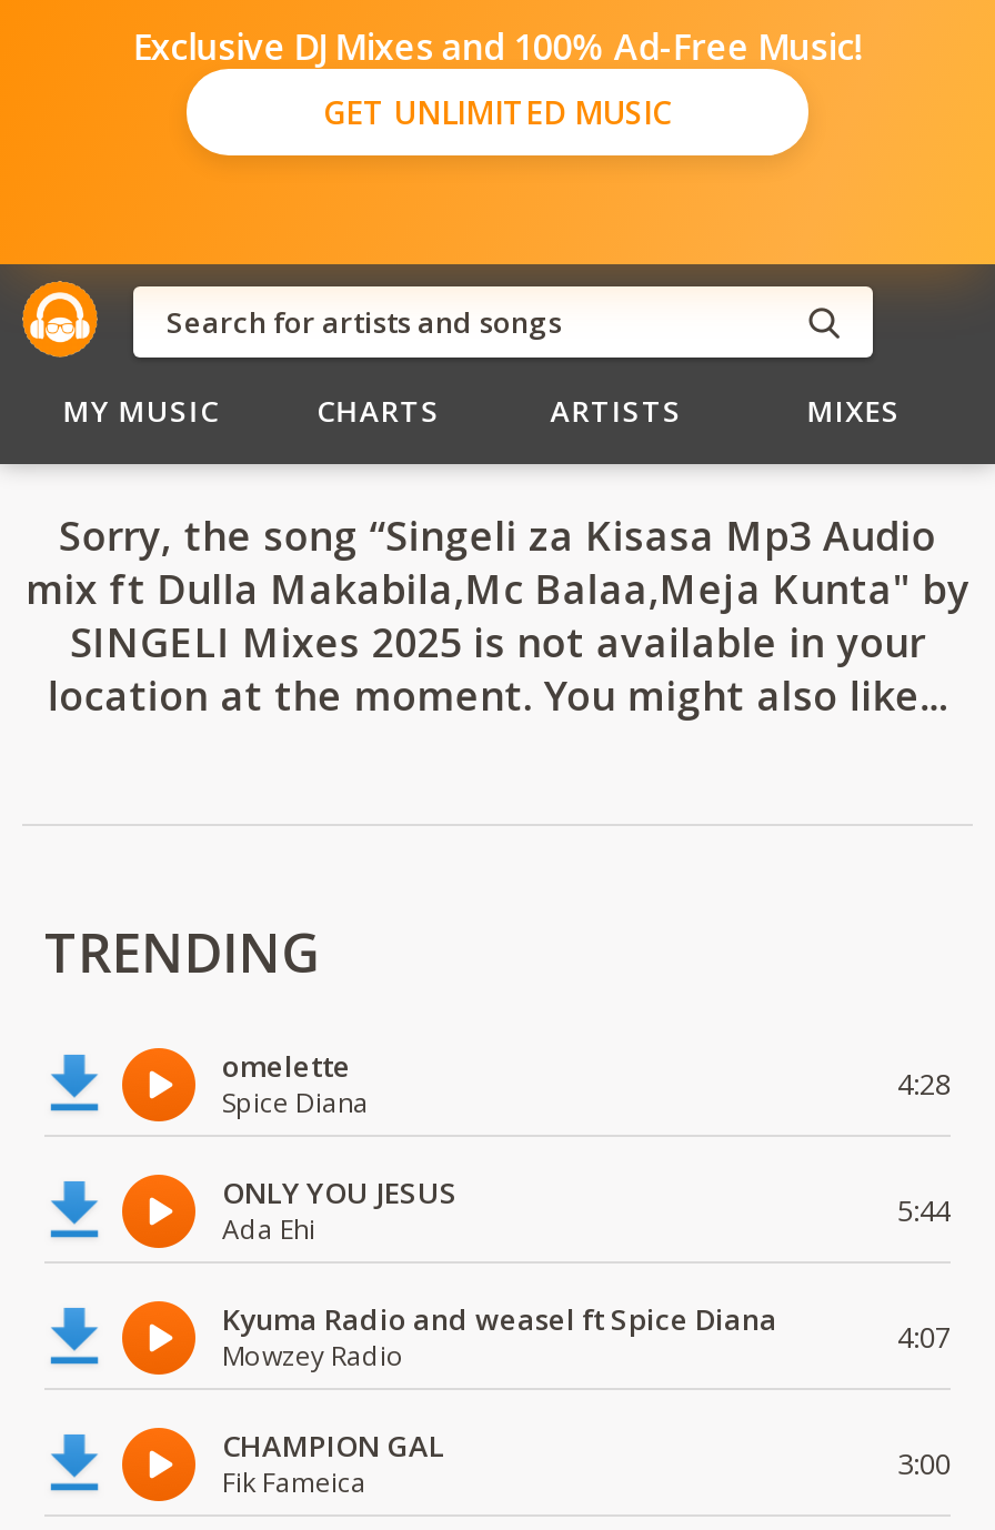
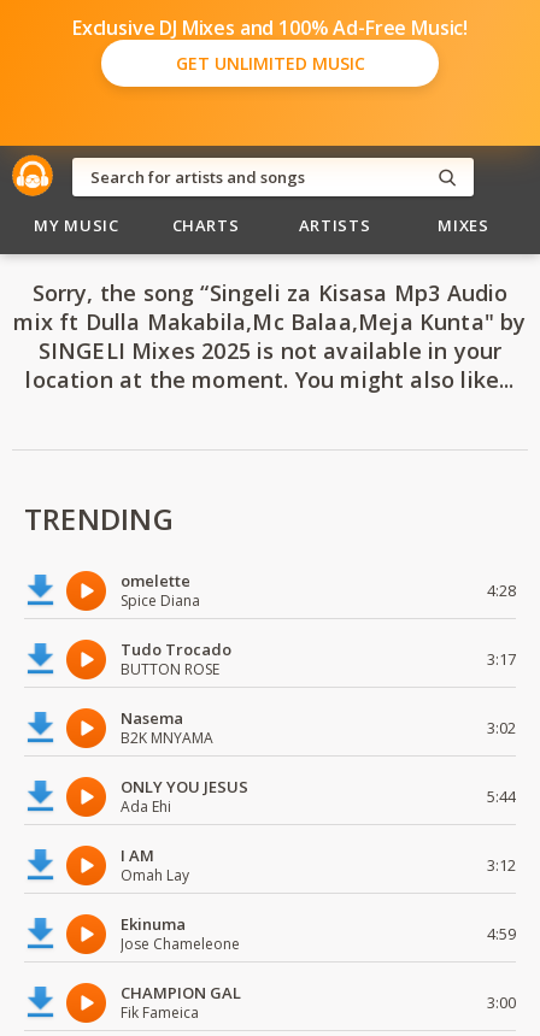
+ Tudo Trocado
+ BUTTON ROSE
+ 3:17
+ Nasema
+ B2K MNYAMA
+ 3:02

- Kyuma Radio and weasel ft Spice Diana
- Mowzey Radio
- 4:07
+ I AM
+ Omah Lay
+ 3:12
+ Ekinuma
+ Jose Chameleone
+ 4:59
